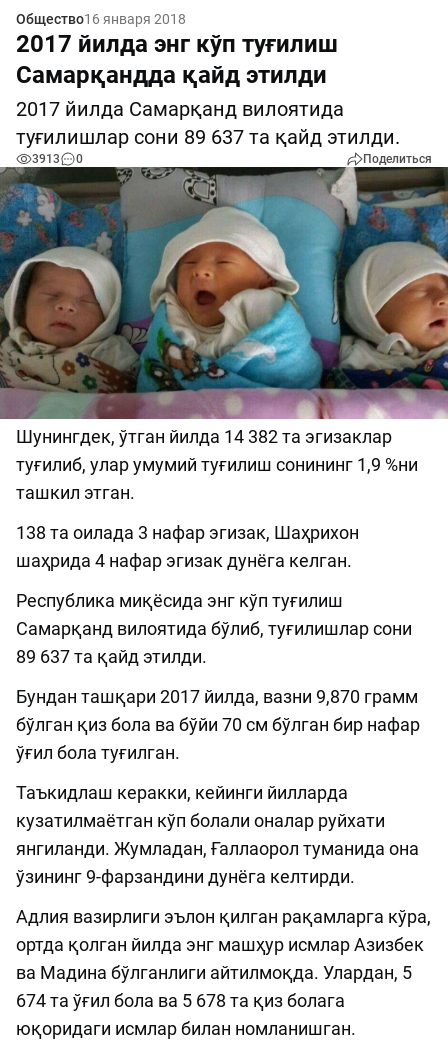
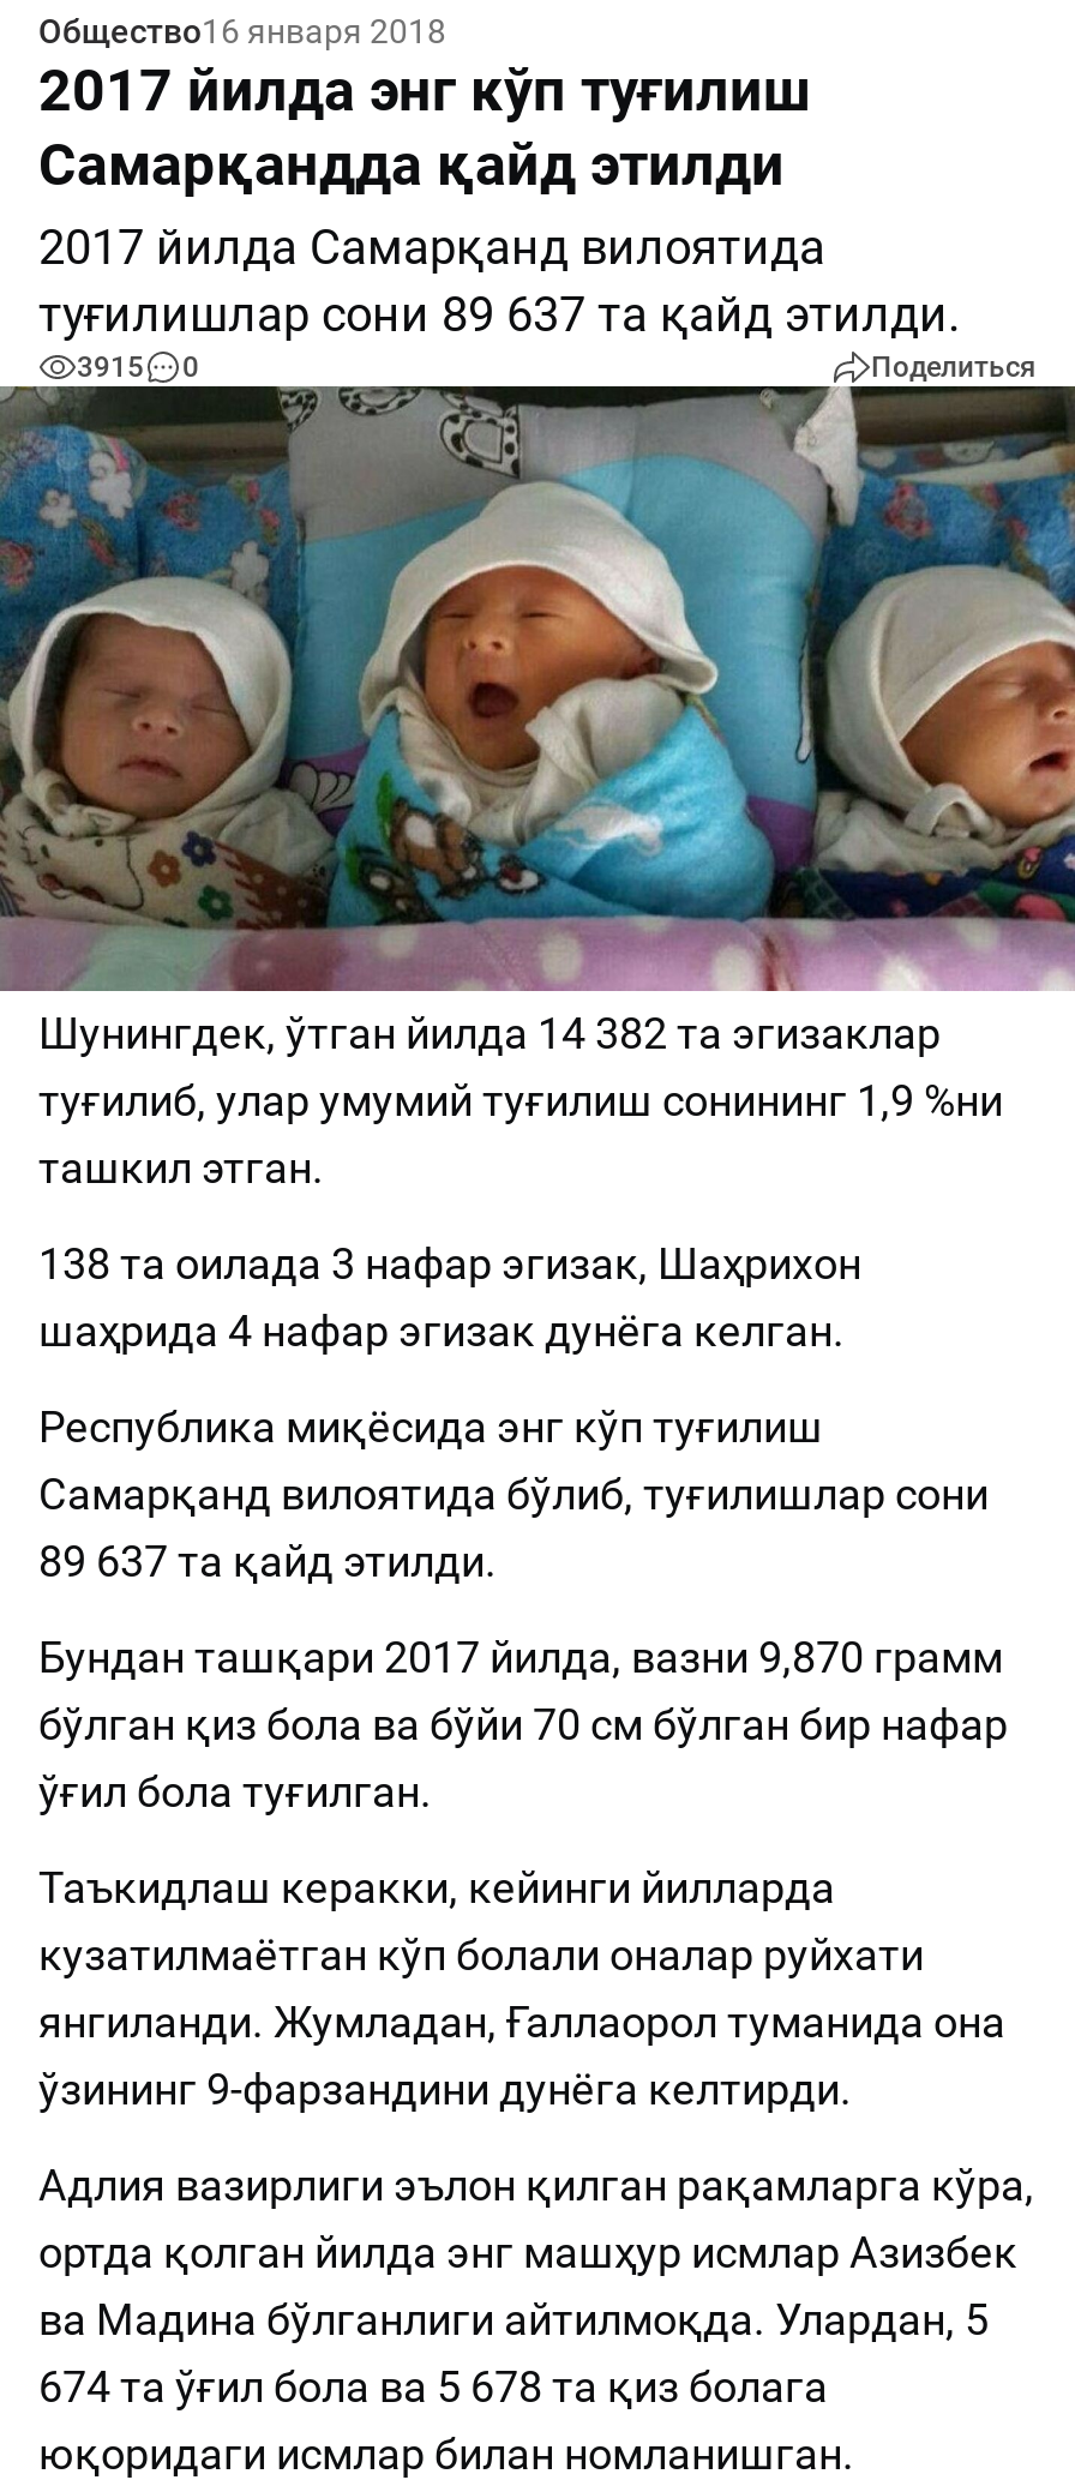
- 3913 0
+ 3915 0
